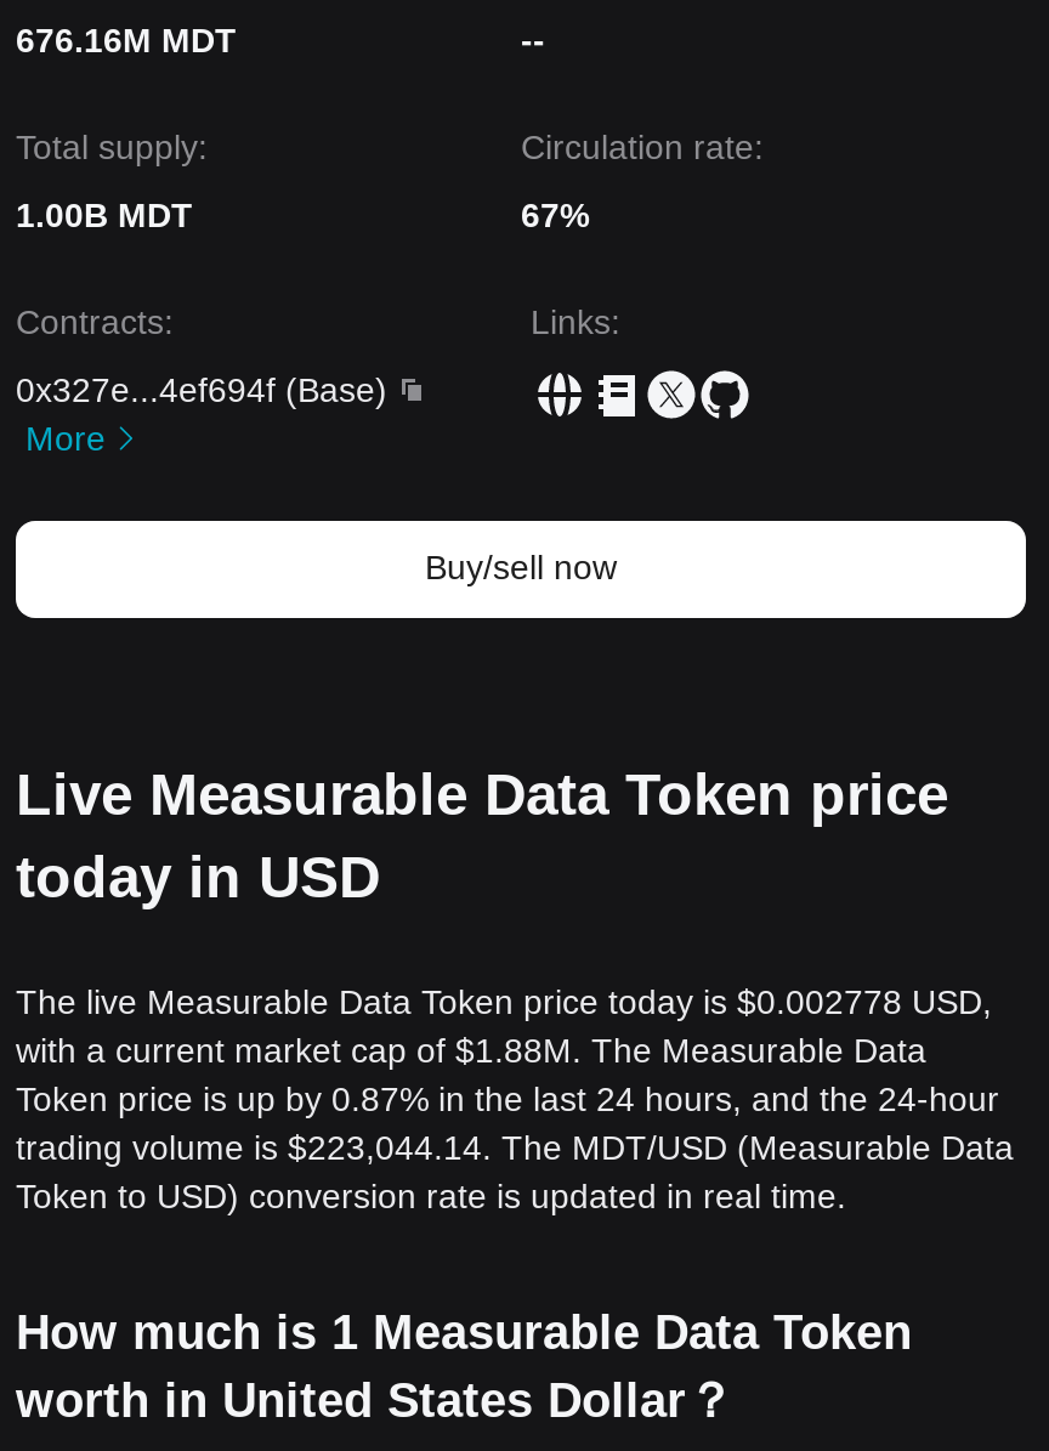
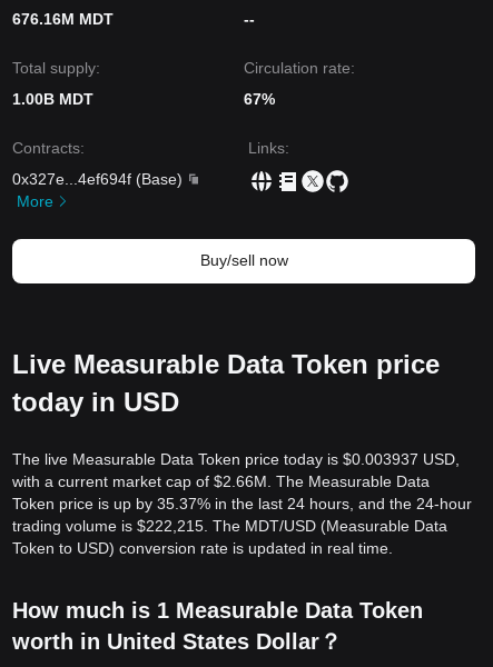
- The live Measurable Data Token price today is $0.002778 USD,
+ The live Measurable Data Token price today is $0.003937 USD,

- with a current market cap of $1.88M. The Measurable Data
+ with a current market cap of $2.66M. The Measurable Data

- Token price is up by 0.87% in the last 24 hours, and the 24-hour
+ Token price is up by 35.37% in the last 24 hours, and the 24-hour

- trading volume is $223,044.14. The MDT/USD (Measurable Data
+ trading volume is $222,215. The MDT/USD (Measurable Data
